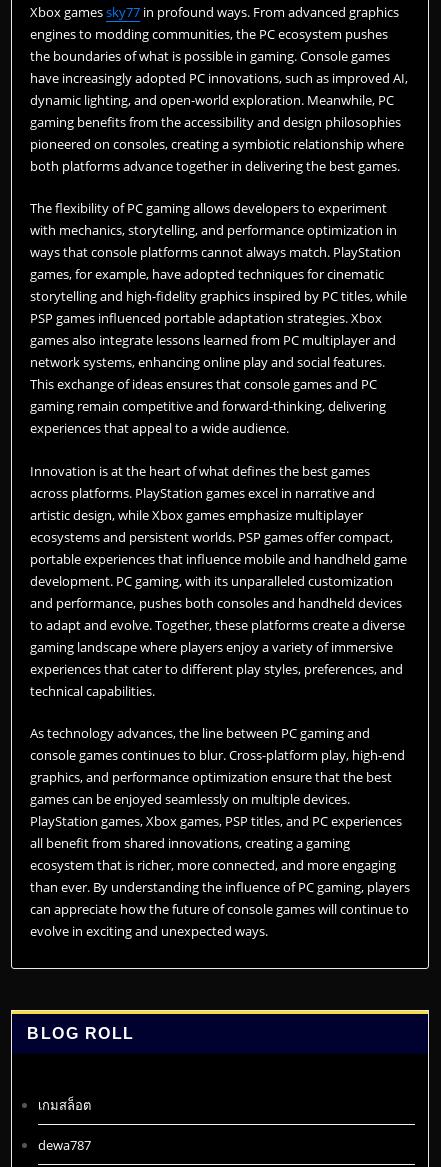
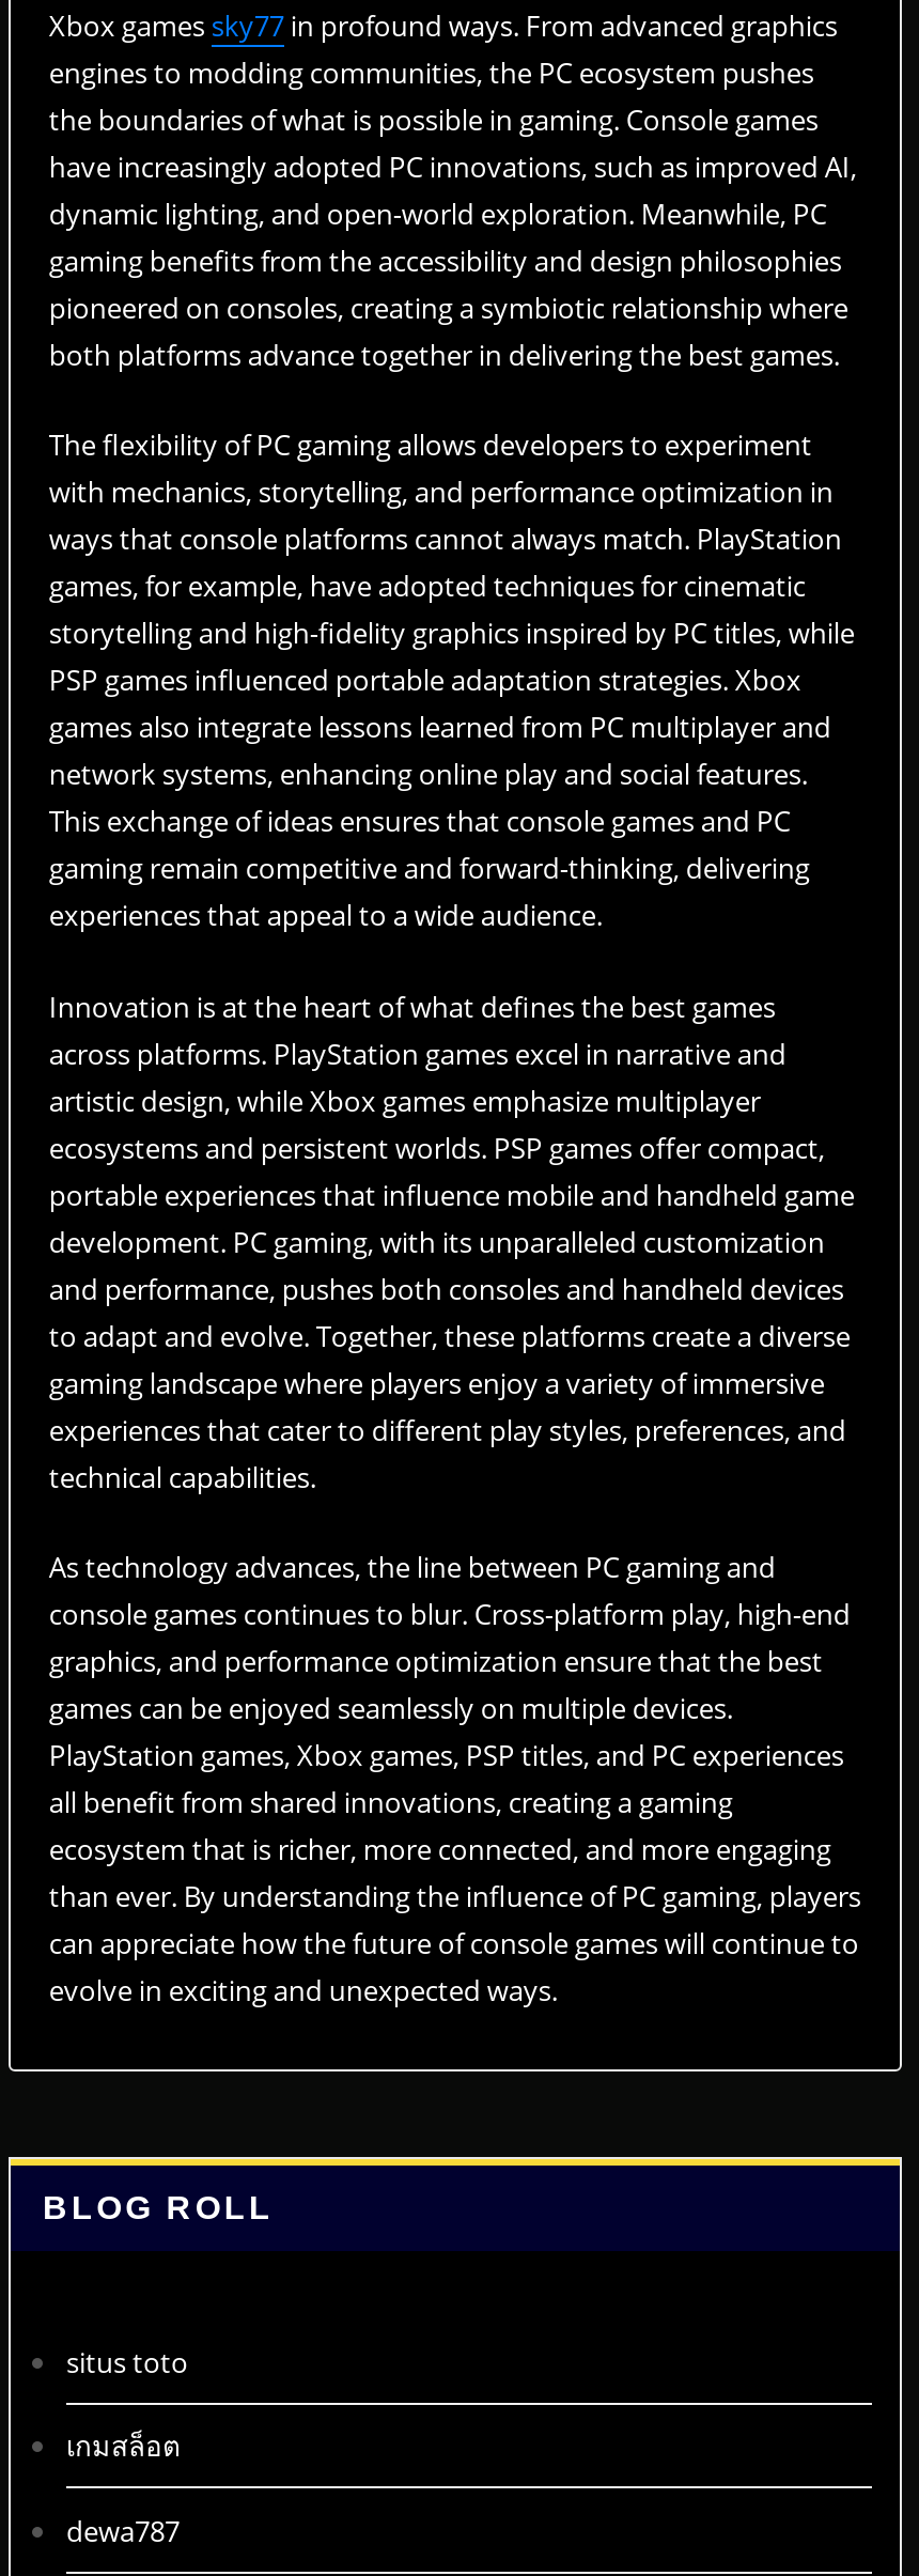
+ situs toto
